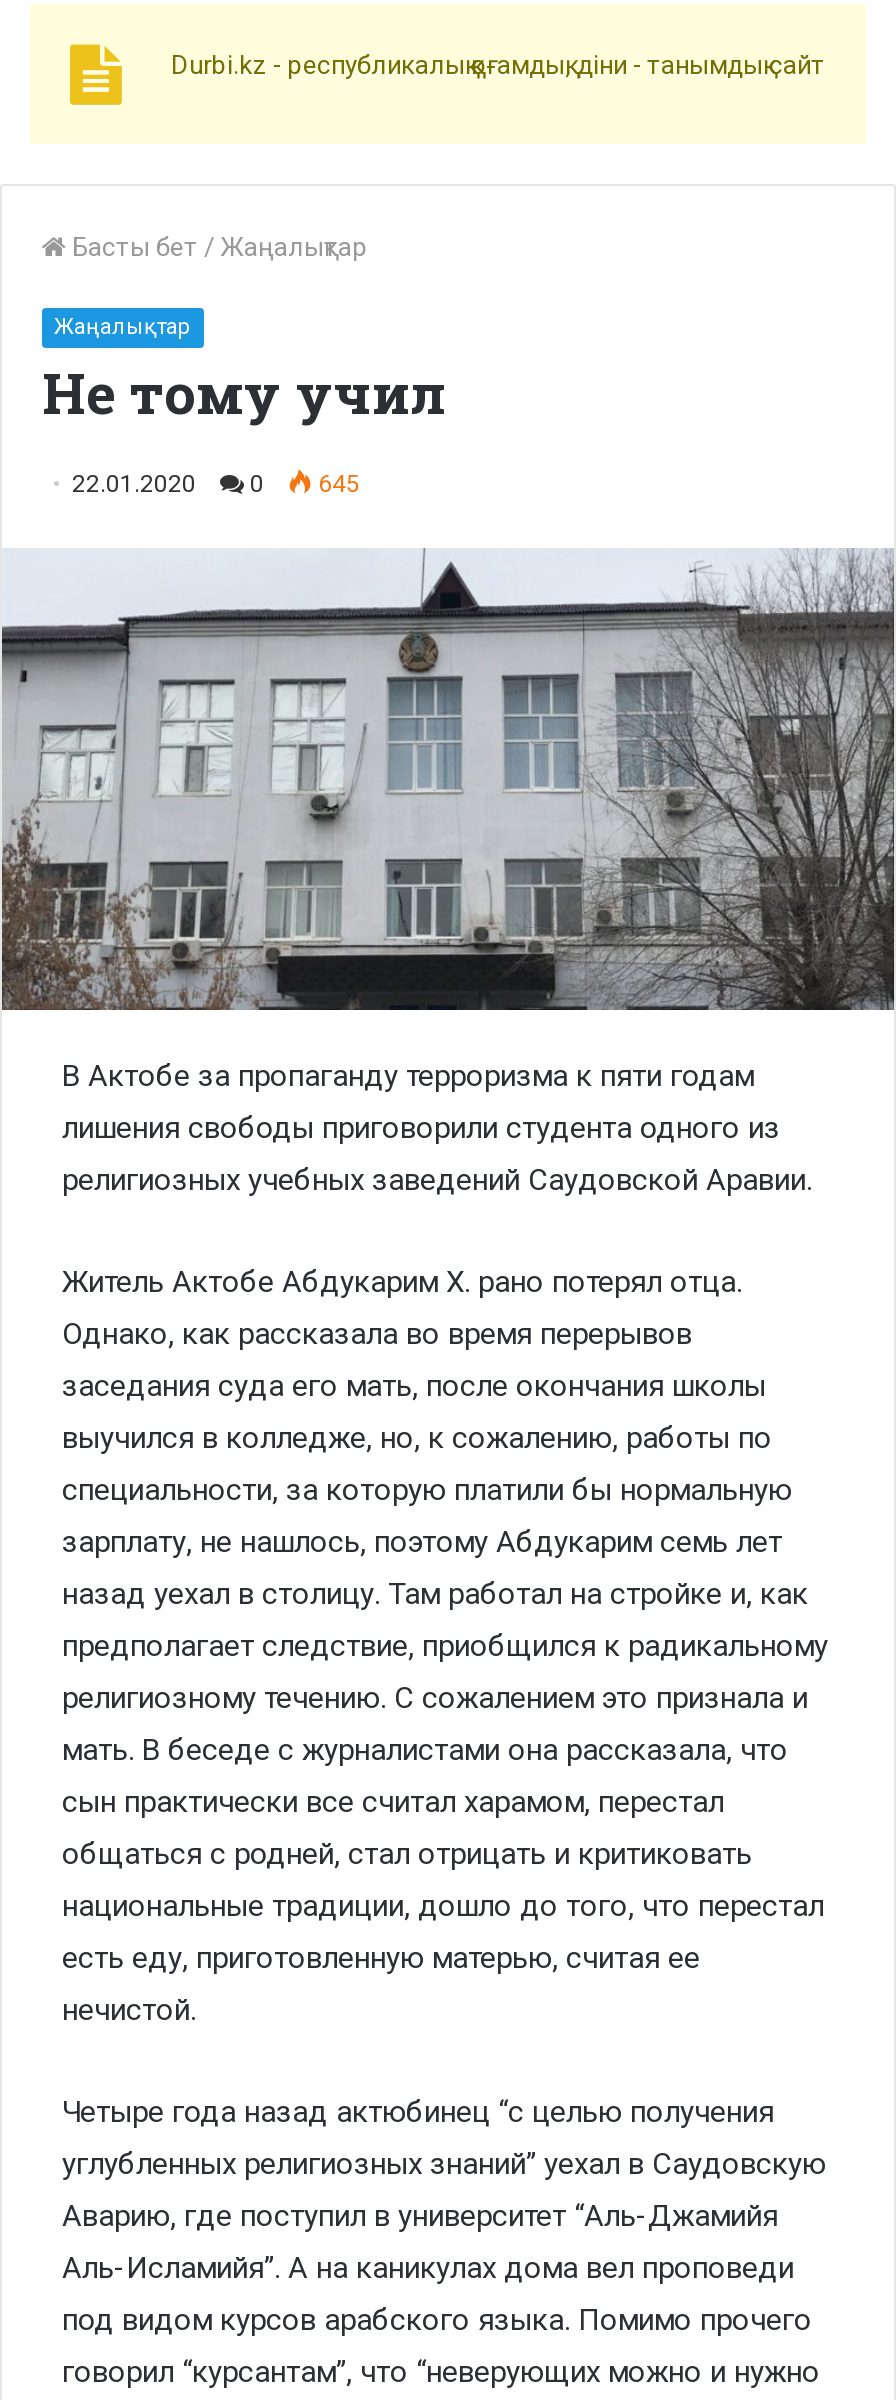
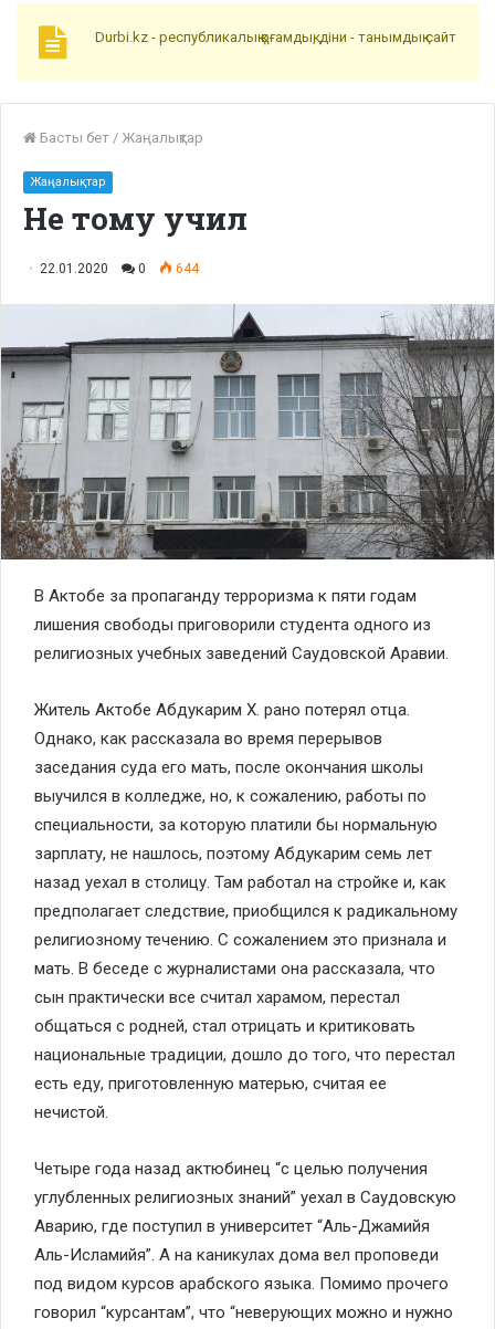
- 22.01.2020 0 645
+ 22.01.2020 0 644
